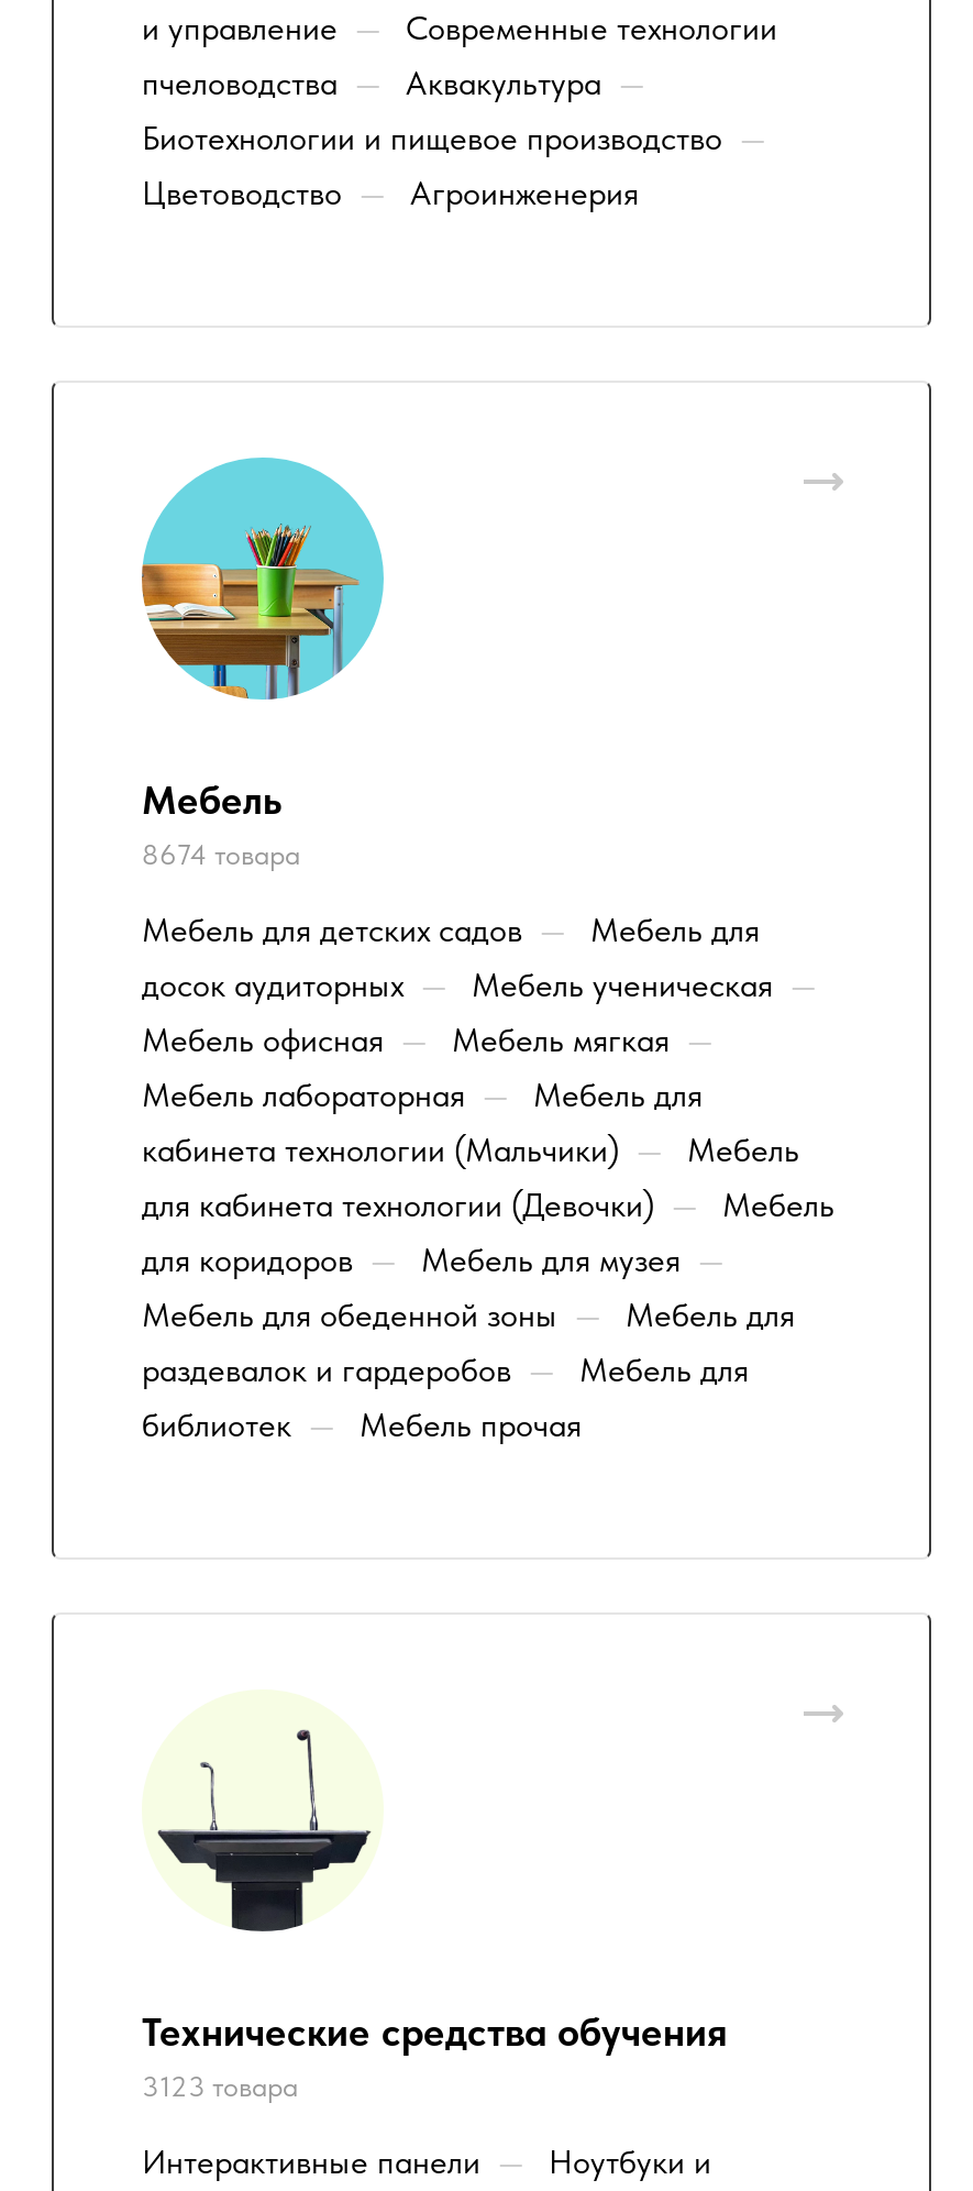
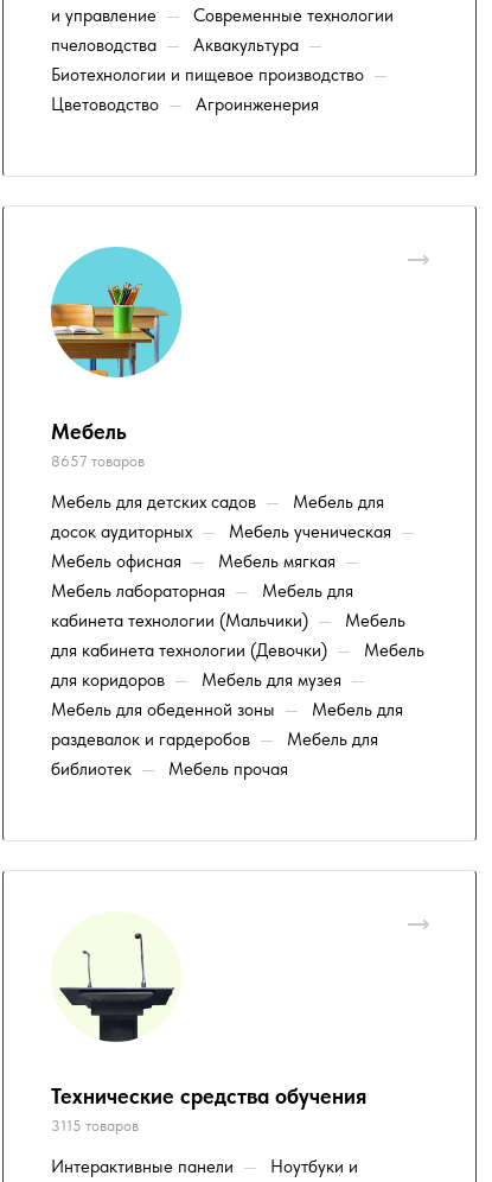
- 8674 товара
+ 8657 товаров

- 3123 товара
+ 3115 товаров
